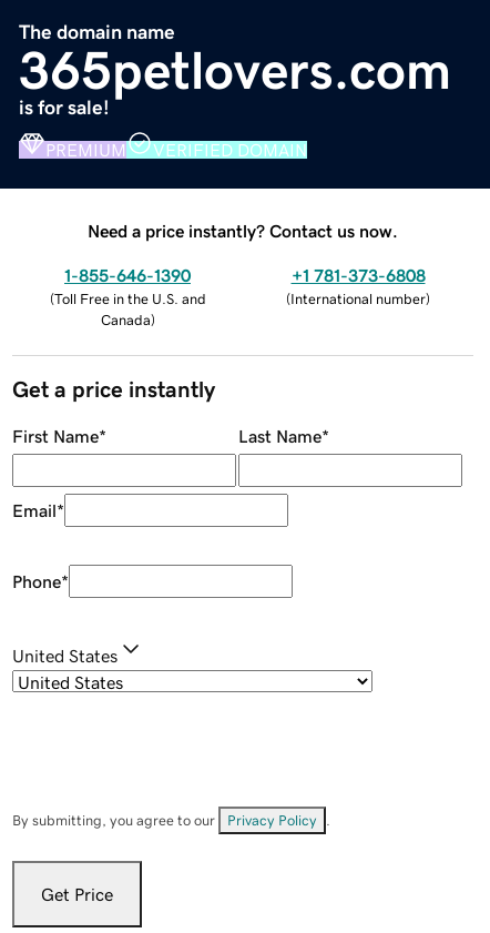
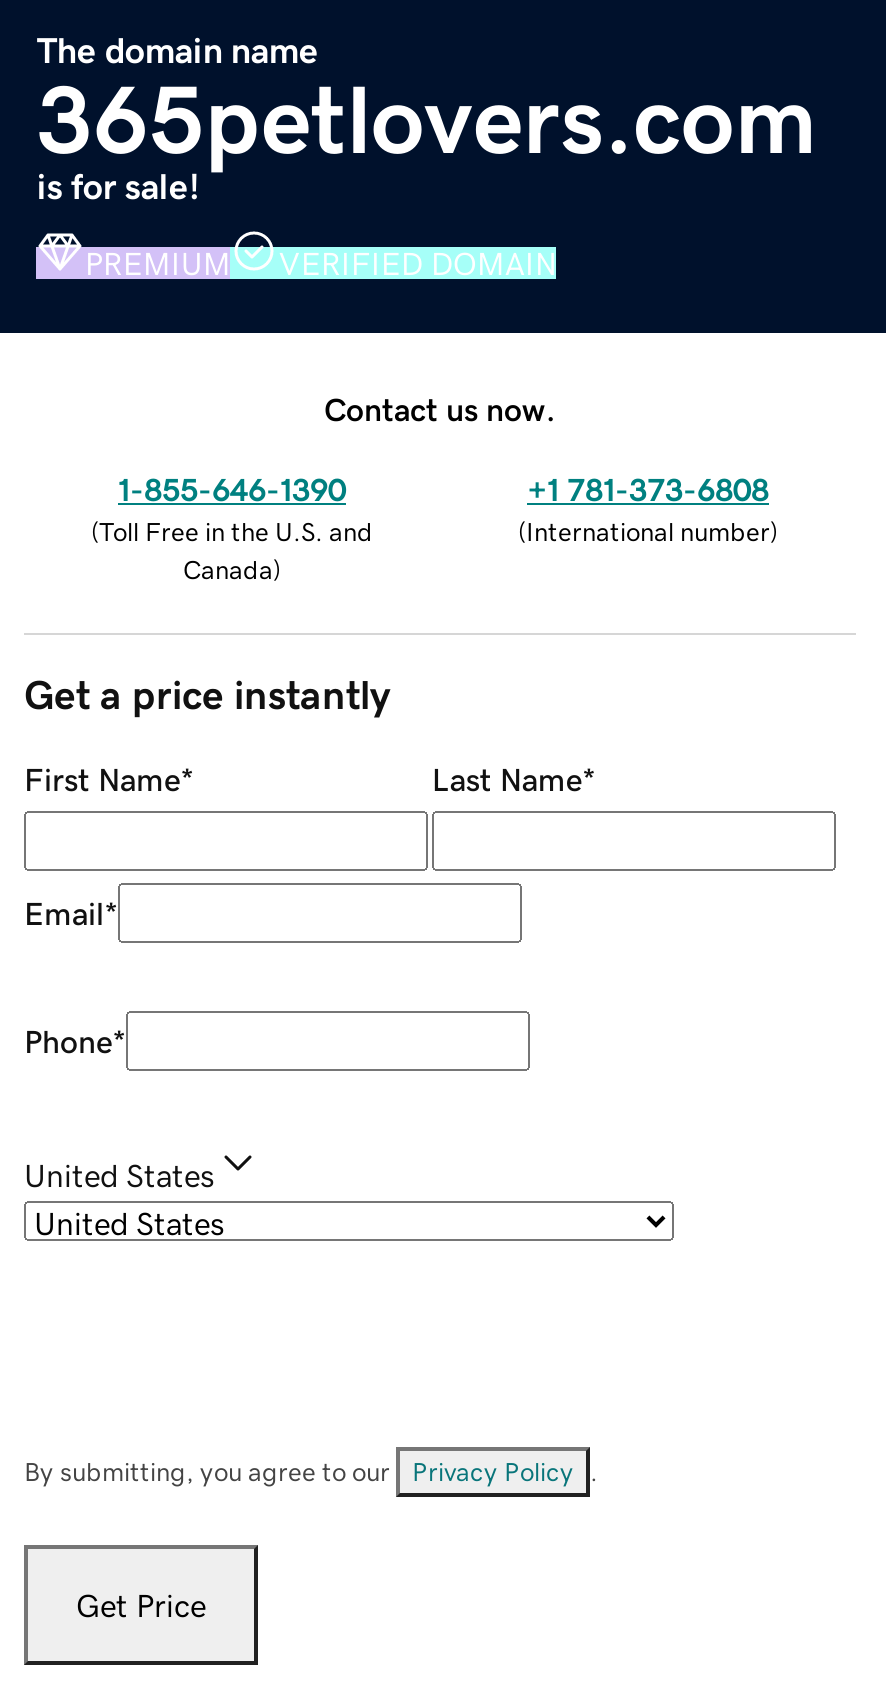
- Need a price instantly? Contact us now.
+ Contact us now.
